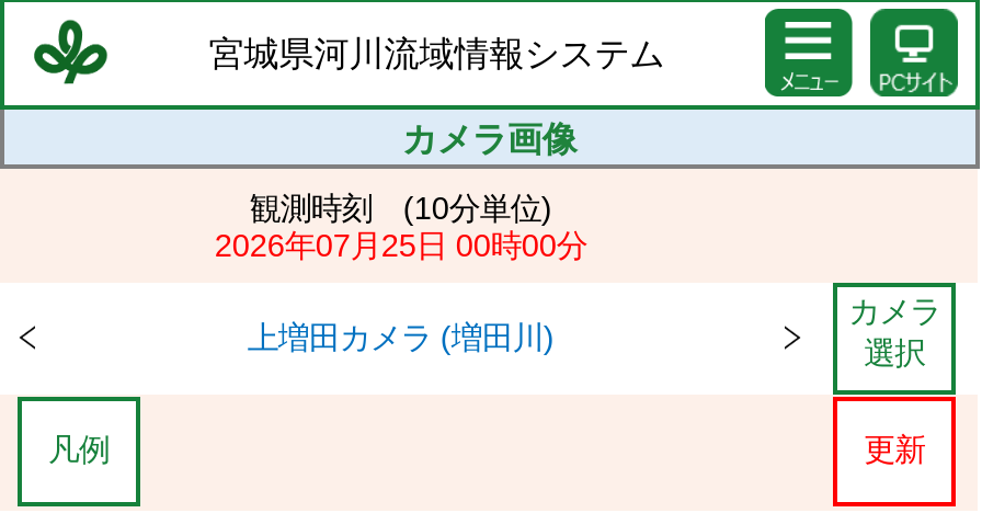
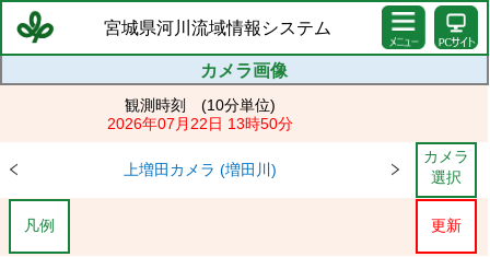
- 2026年07月25日 00時00分
+ 2026年07月22日 13時50分
